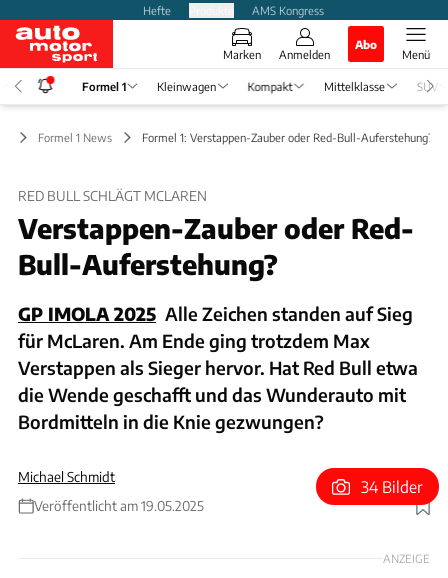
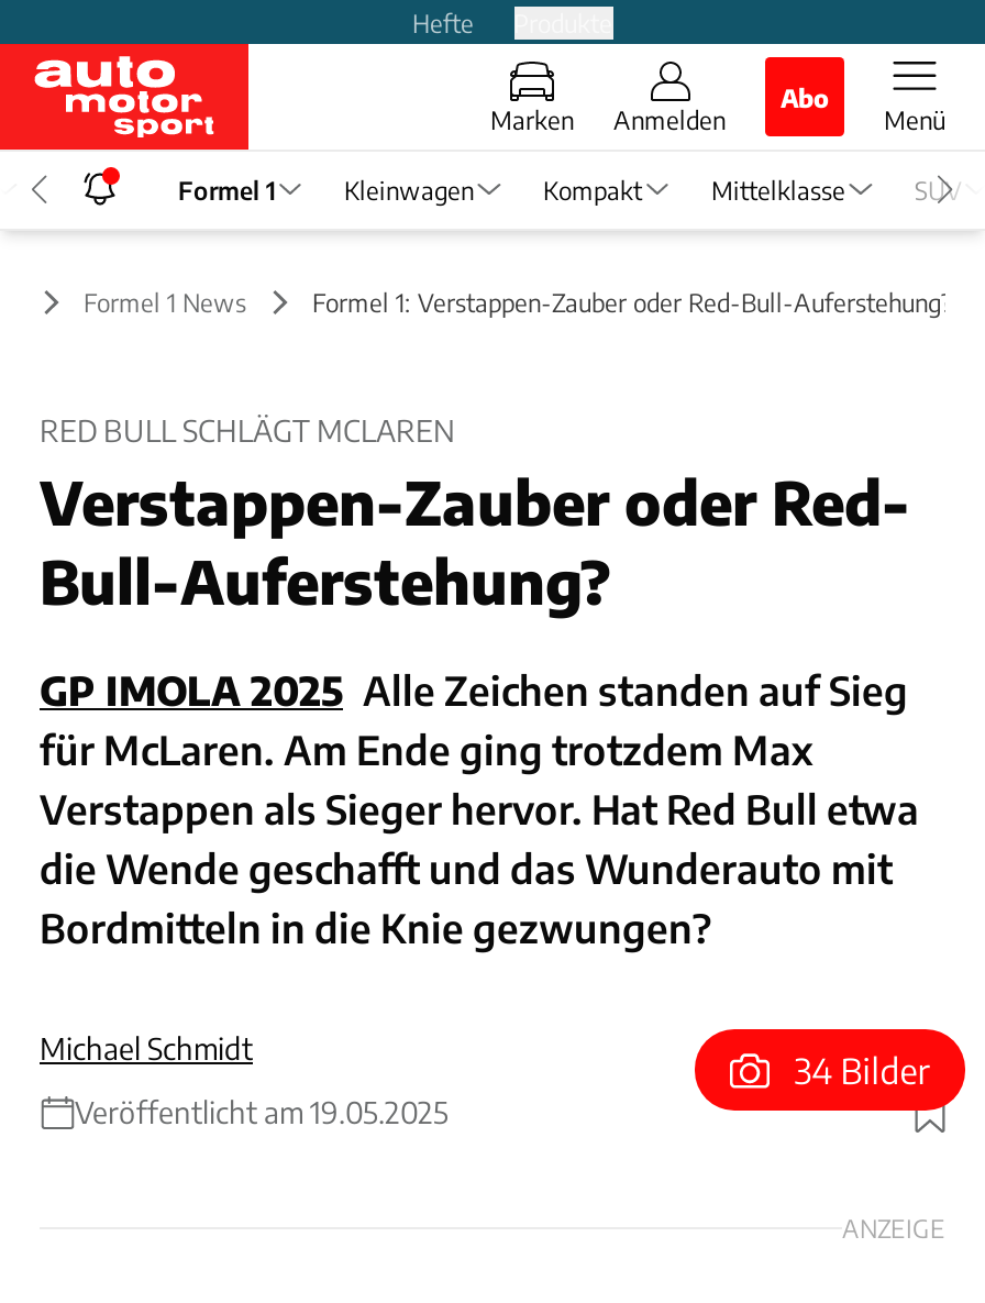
- AMS Kongress
